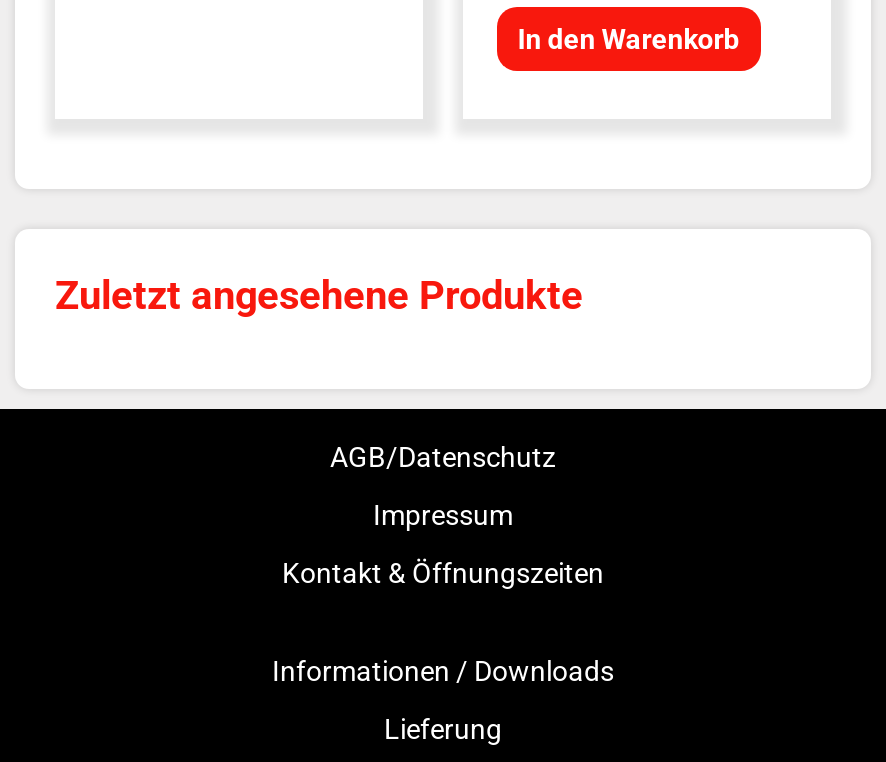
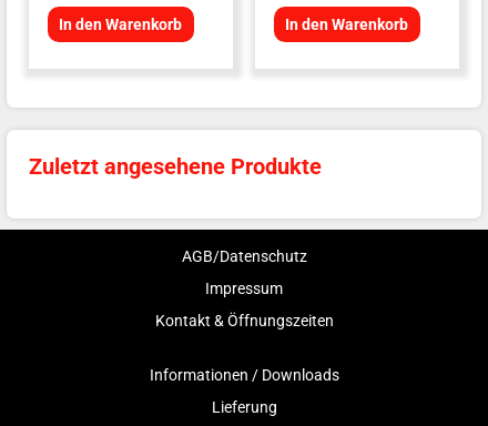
+ In den Warenkorb
